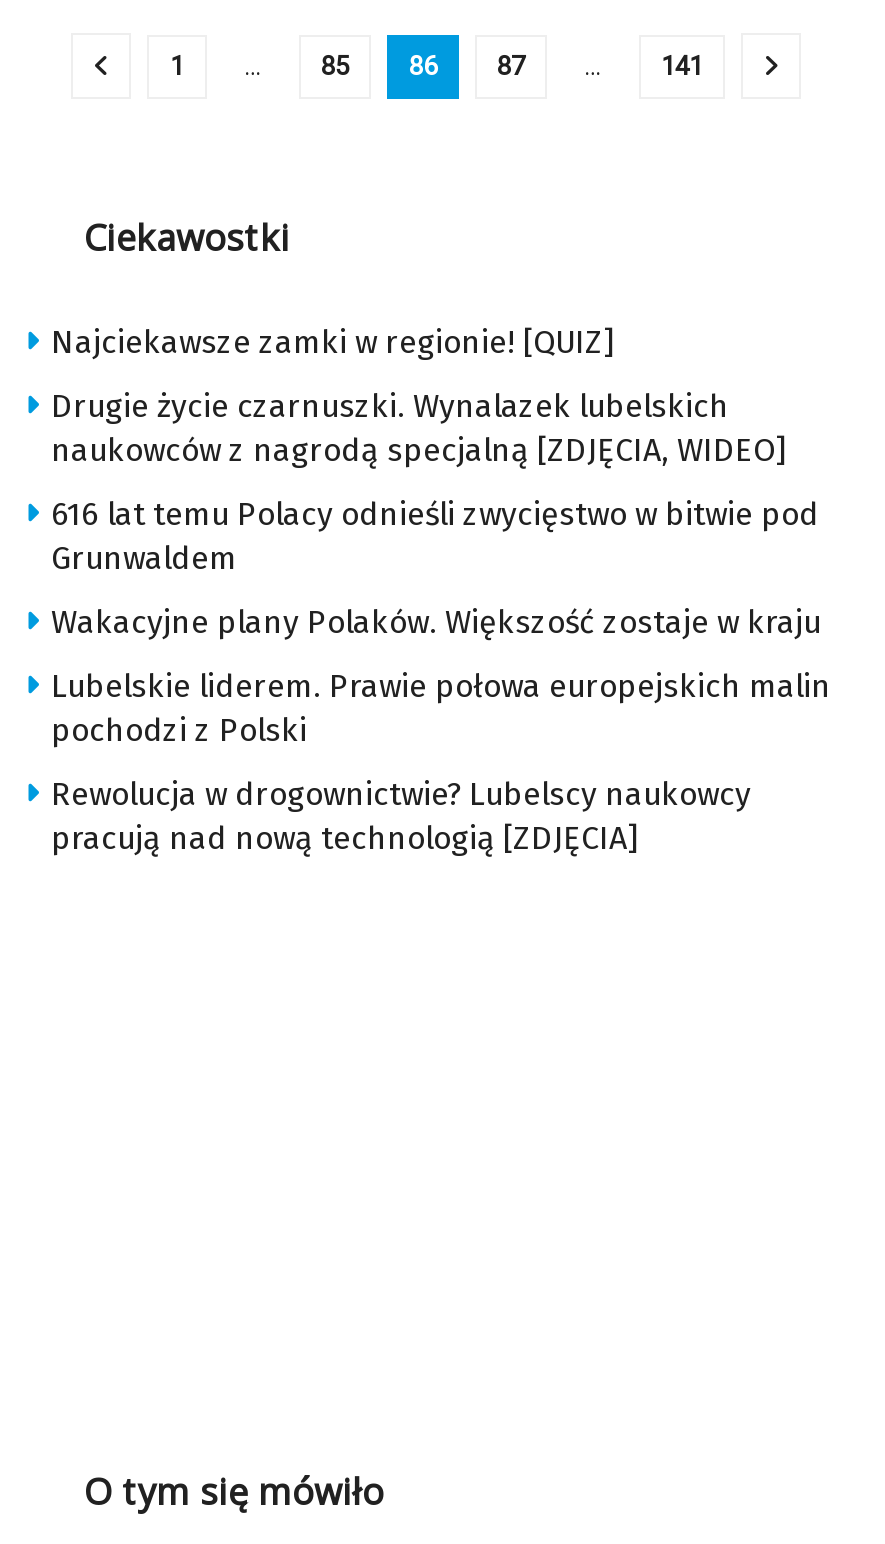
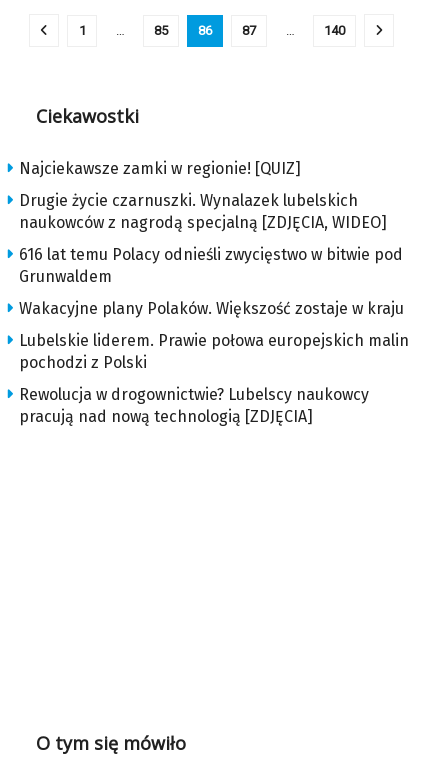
- 141
+ 140
